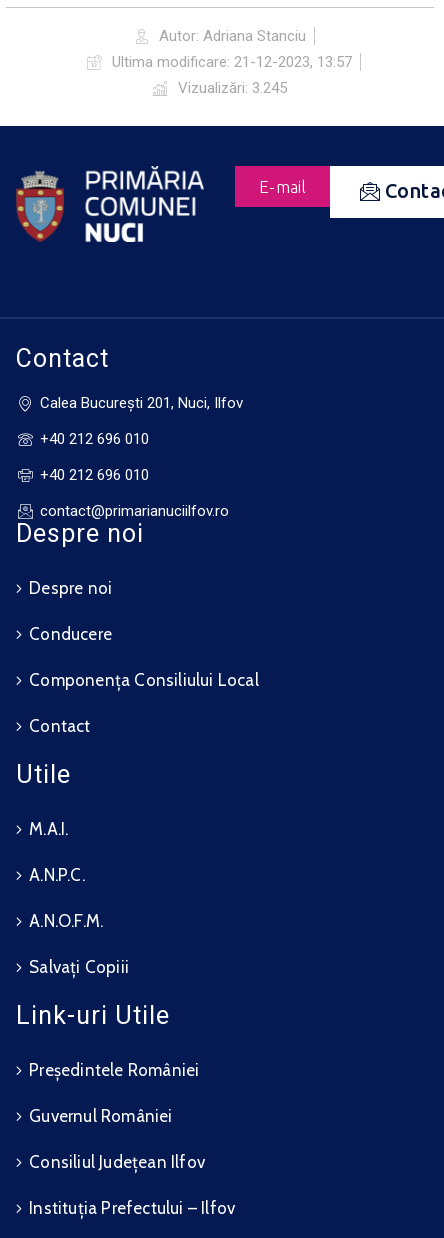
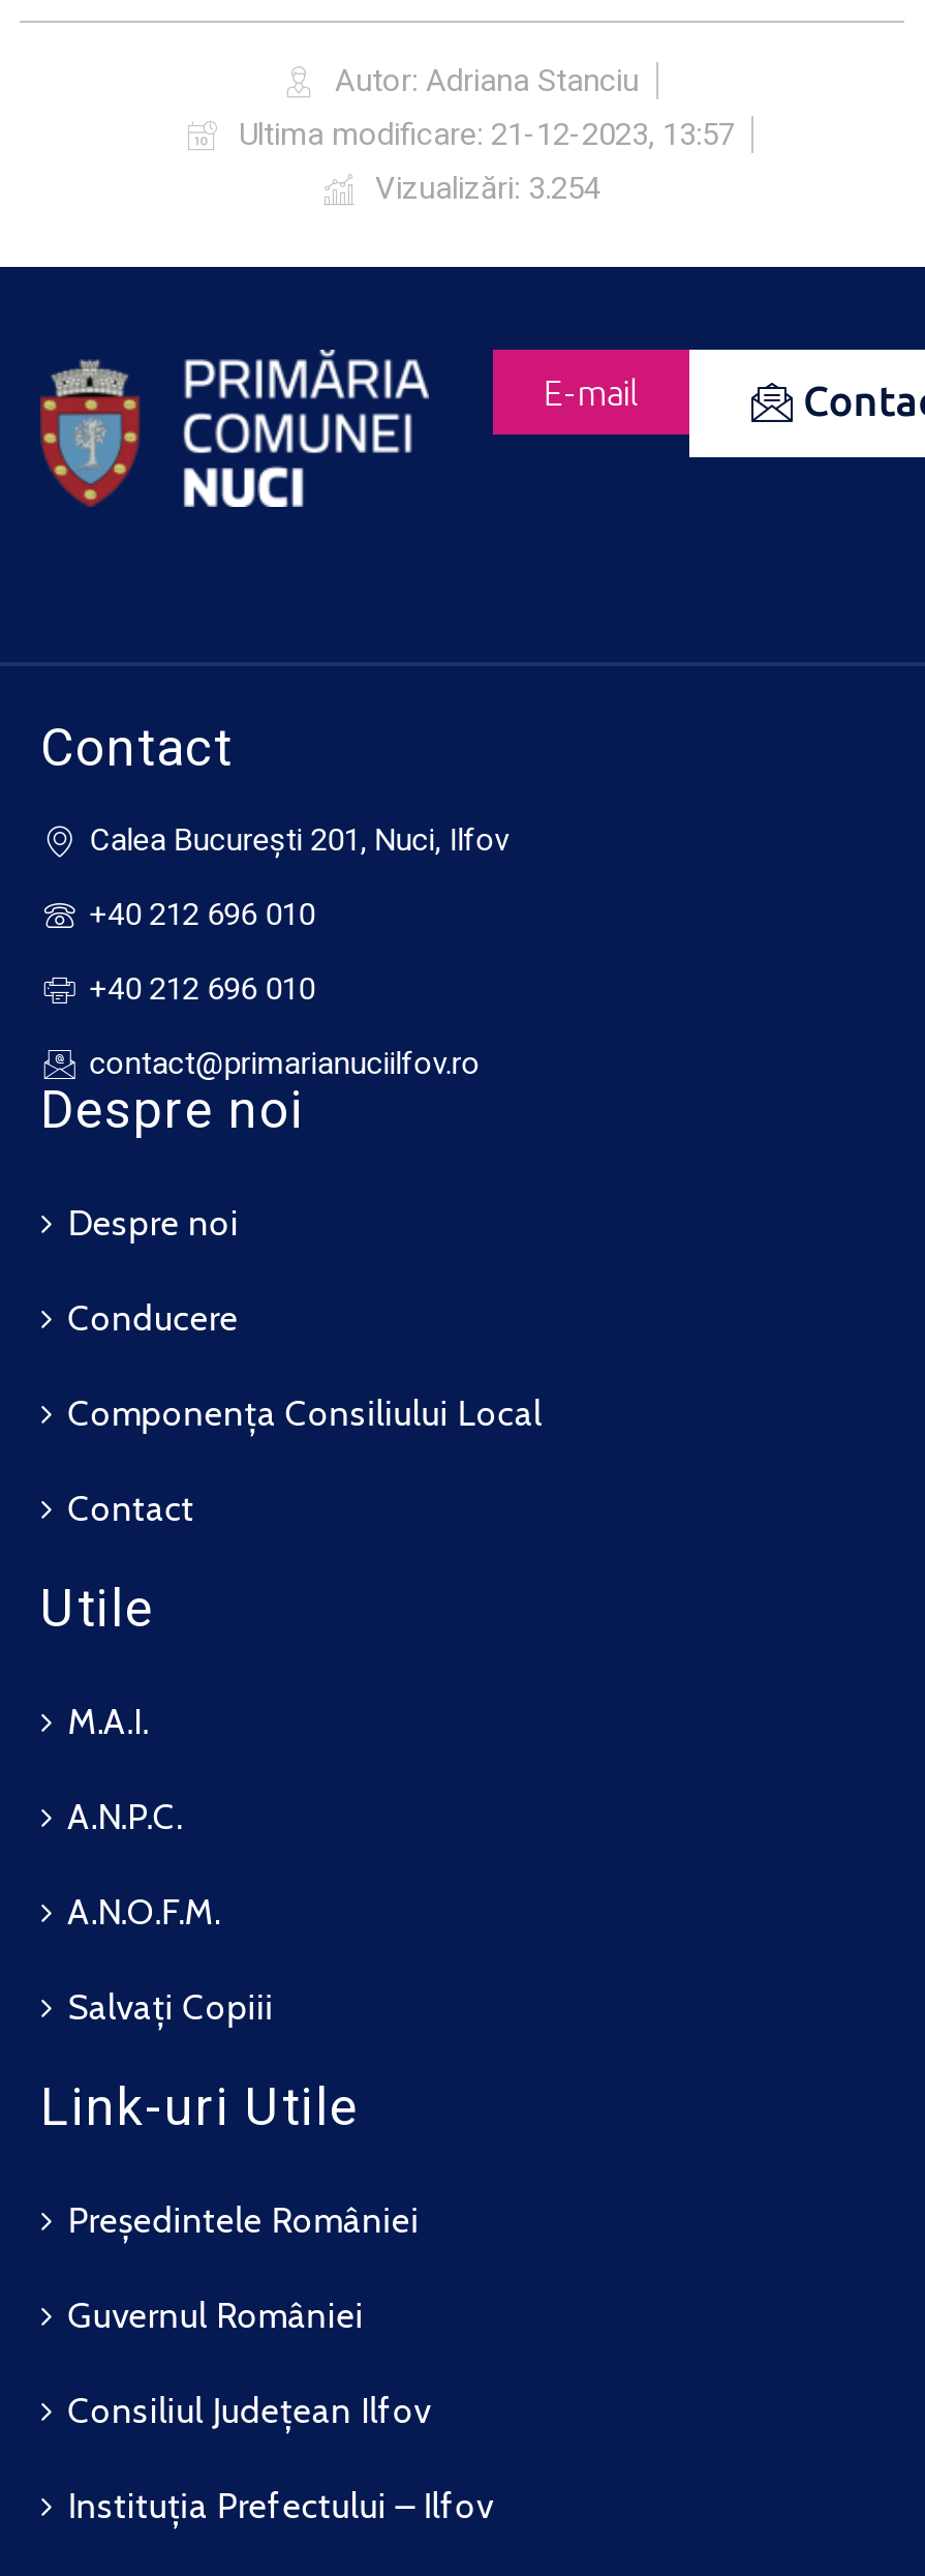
- Vizualizări: 3.245
+ Vizualizări: 3.254
